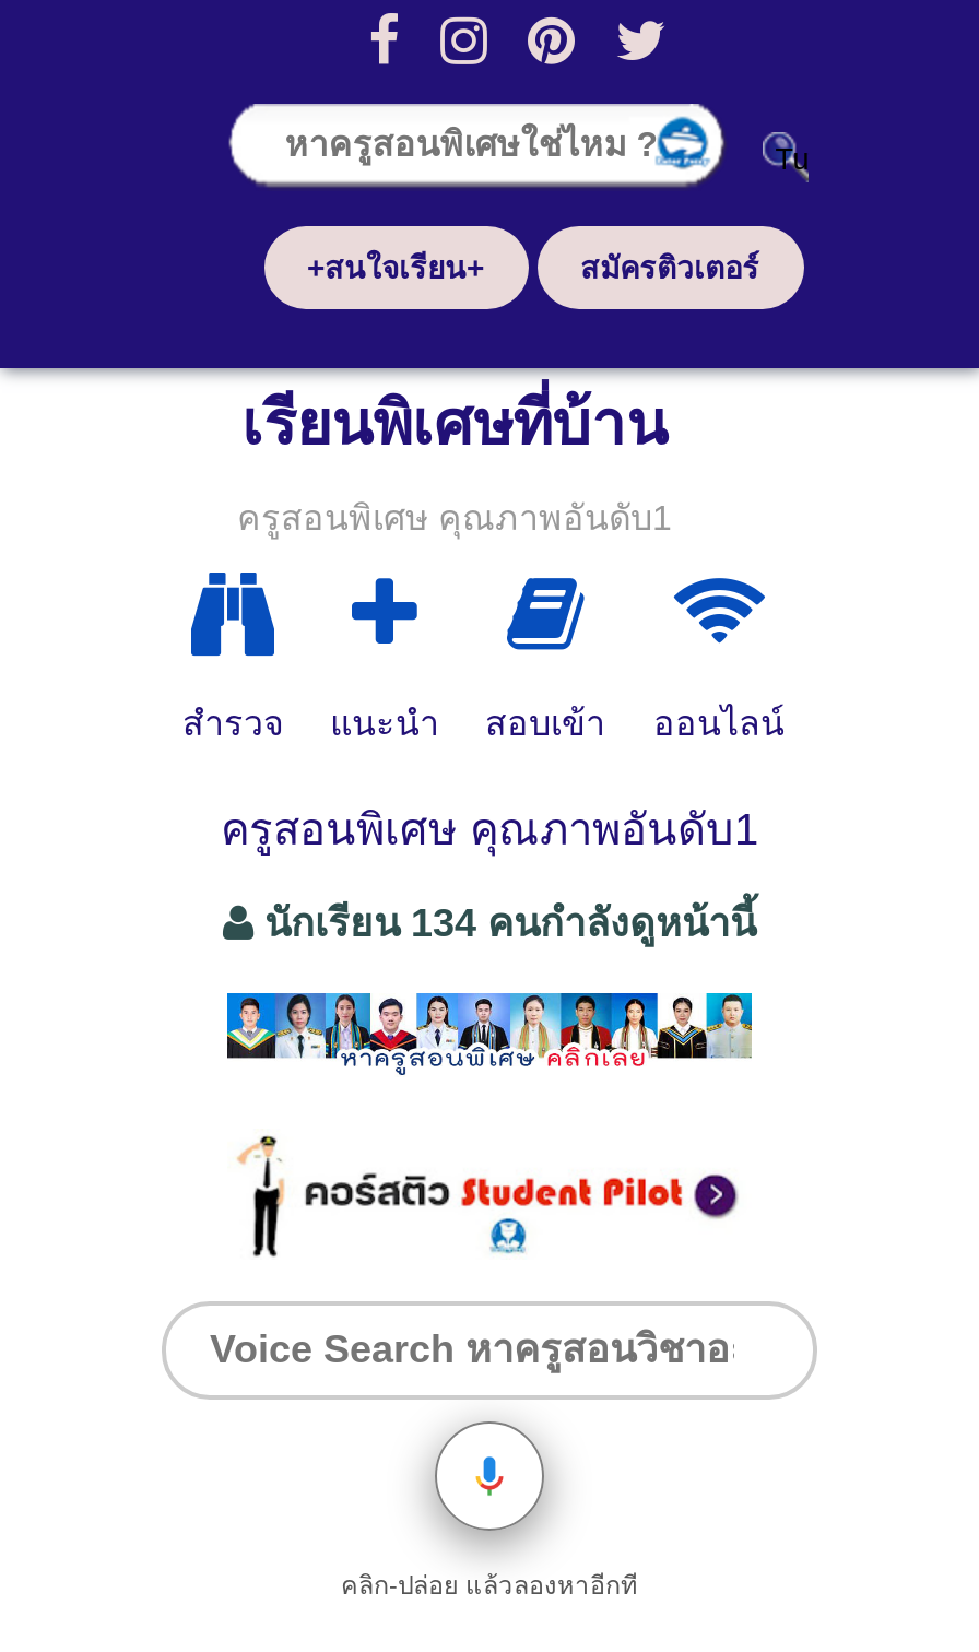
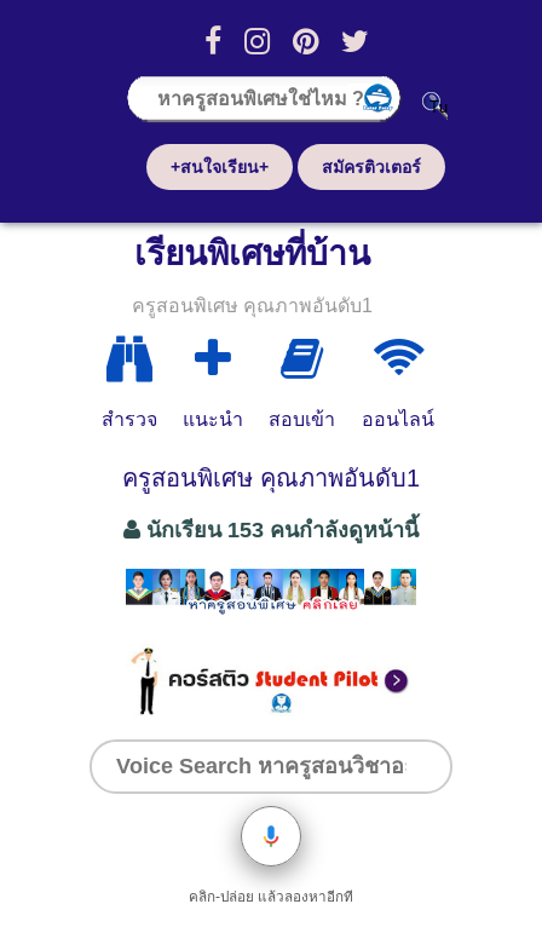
- นักเรียน 134 คนกำลังดูหน้านี้
+ นักเรียน 153 คนกำลังดูหน้านี้
